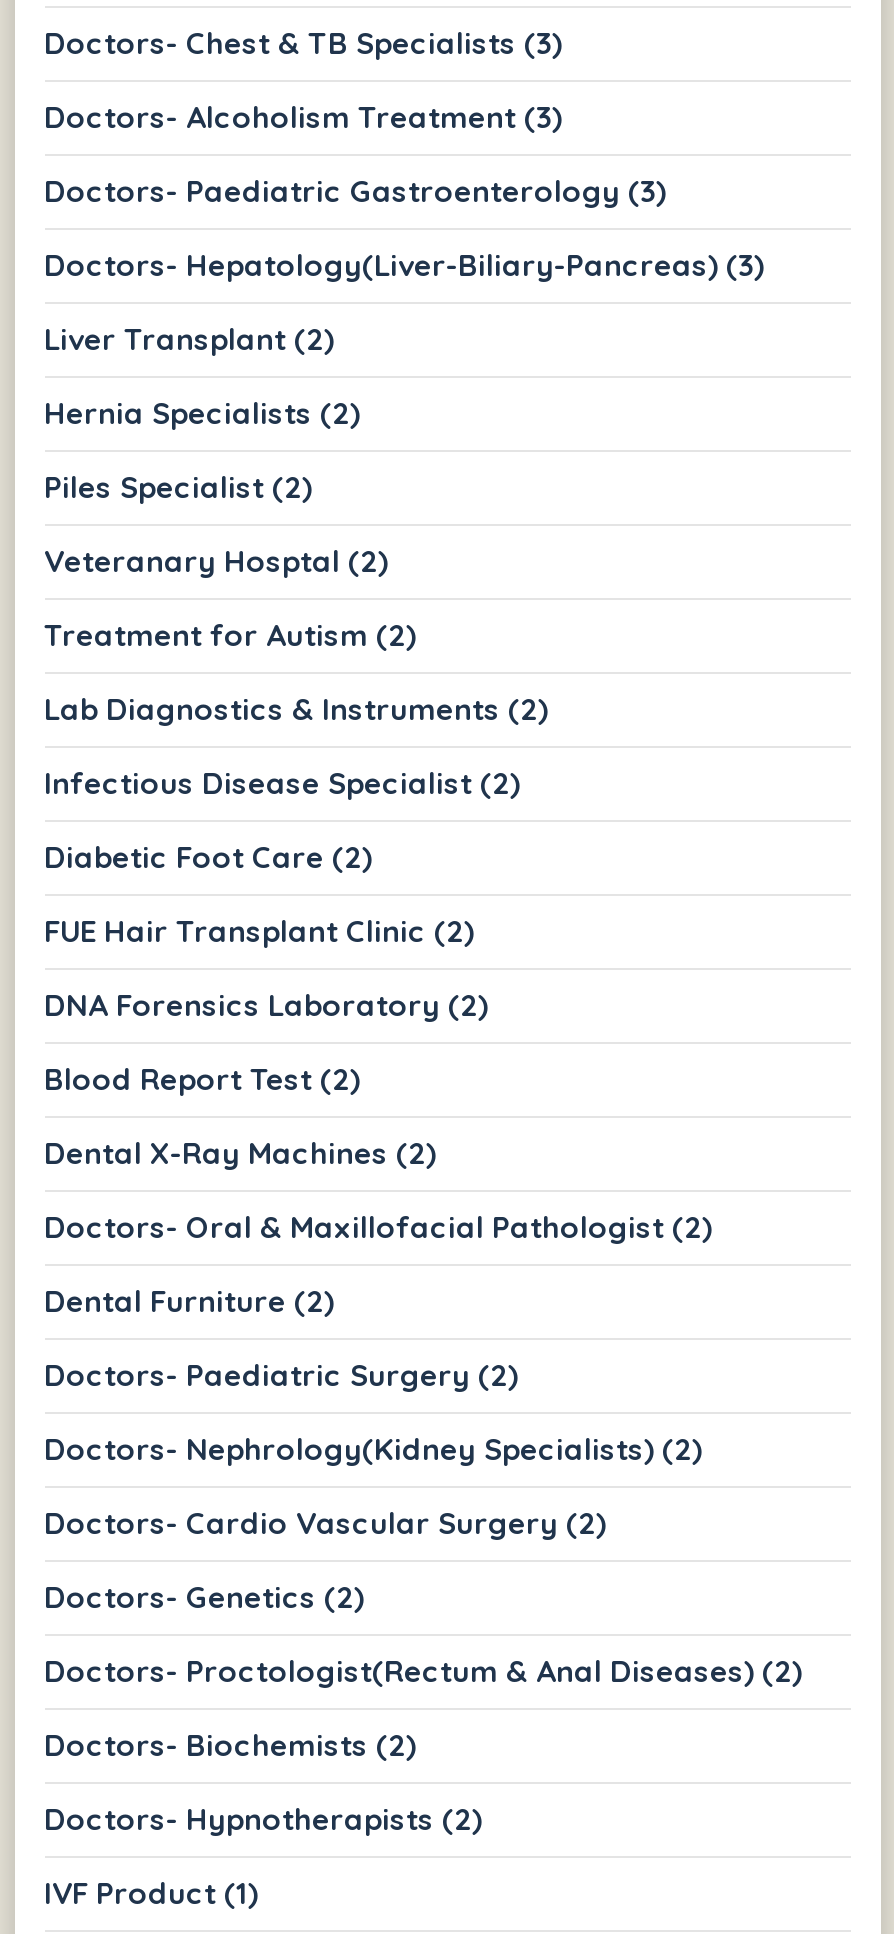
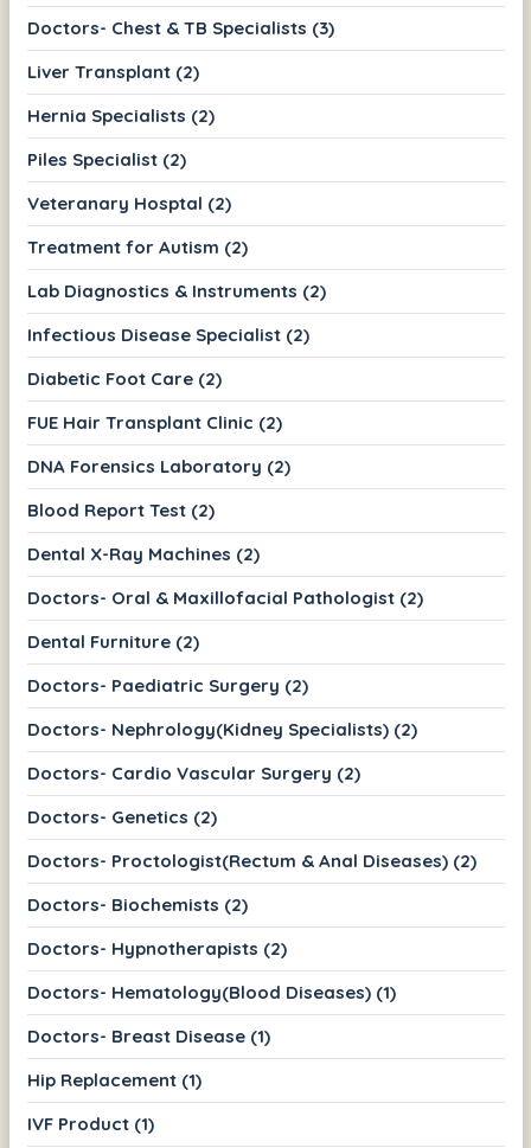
- Doctors- Alcoholism Treatment (3)
- Doctors- Paediatric Gastroenterology (3)
- Doctors- Hepatology(Liver-Biliary-Pancreas) (3)

moved up: Liver Transplant (2) | Hernia Specialists (2) | Piles Specialist (2) | ... | Doctors- Biochemists (2) | Doctors- Hypnotherapists (2)

+ Doctors- Hematology(Blood Diseases) (1)
+ Doctors- Breast Disease (1)
+ Hip Replacement (1)
